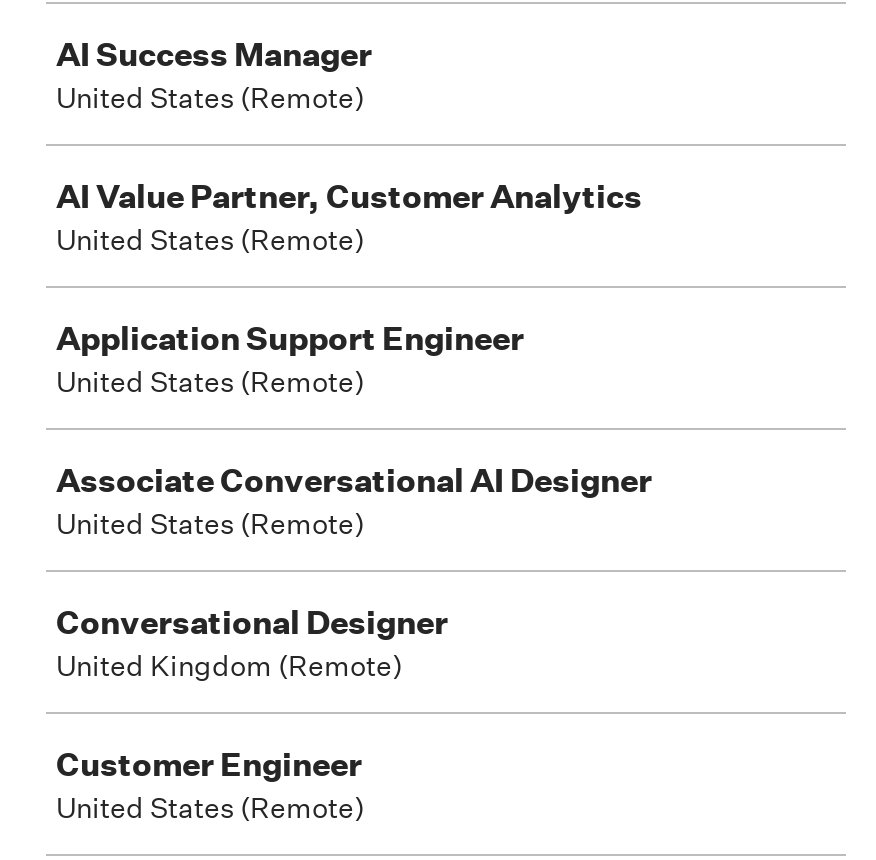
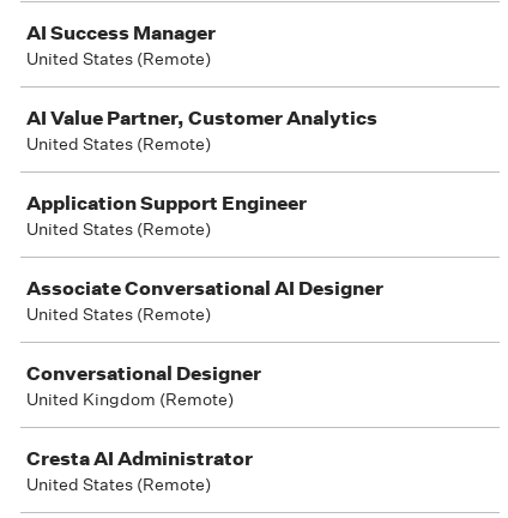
- Customer Engineer
+ Cresta AI Administrator
